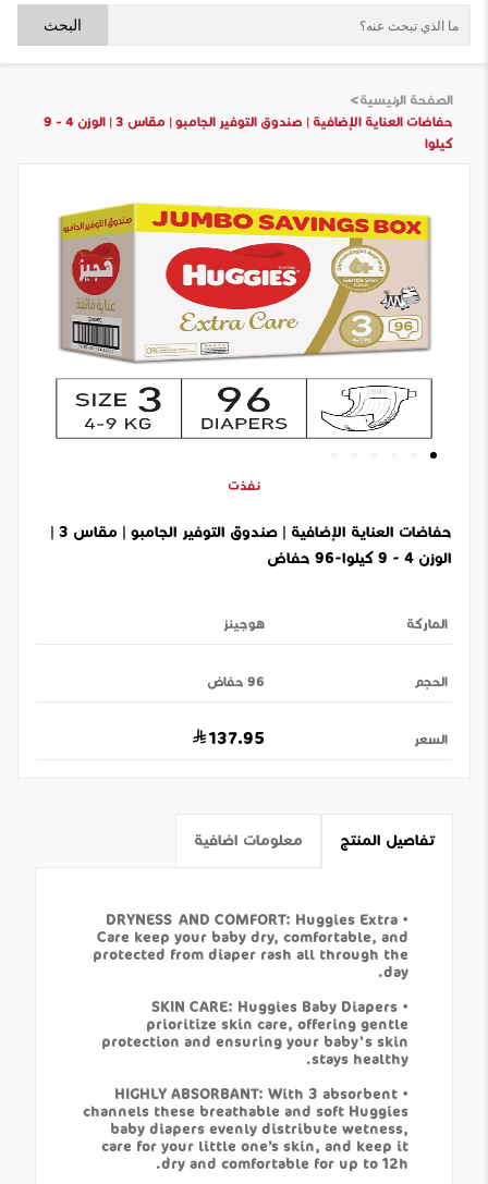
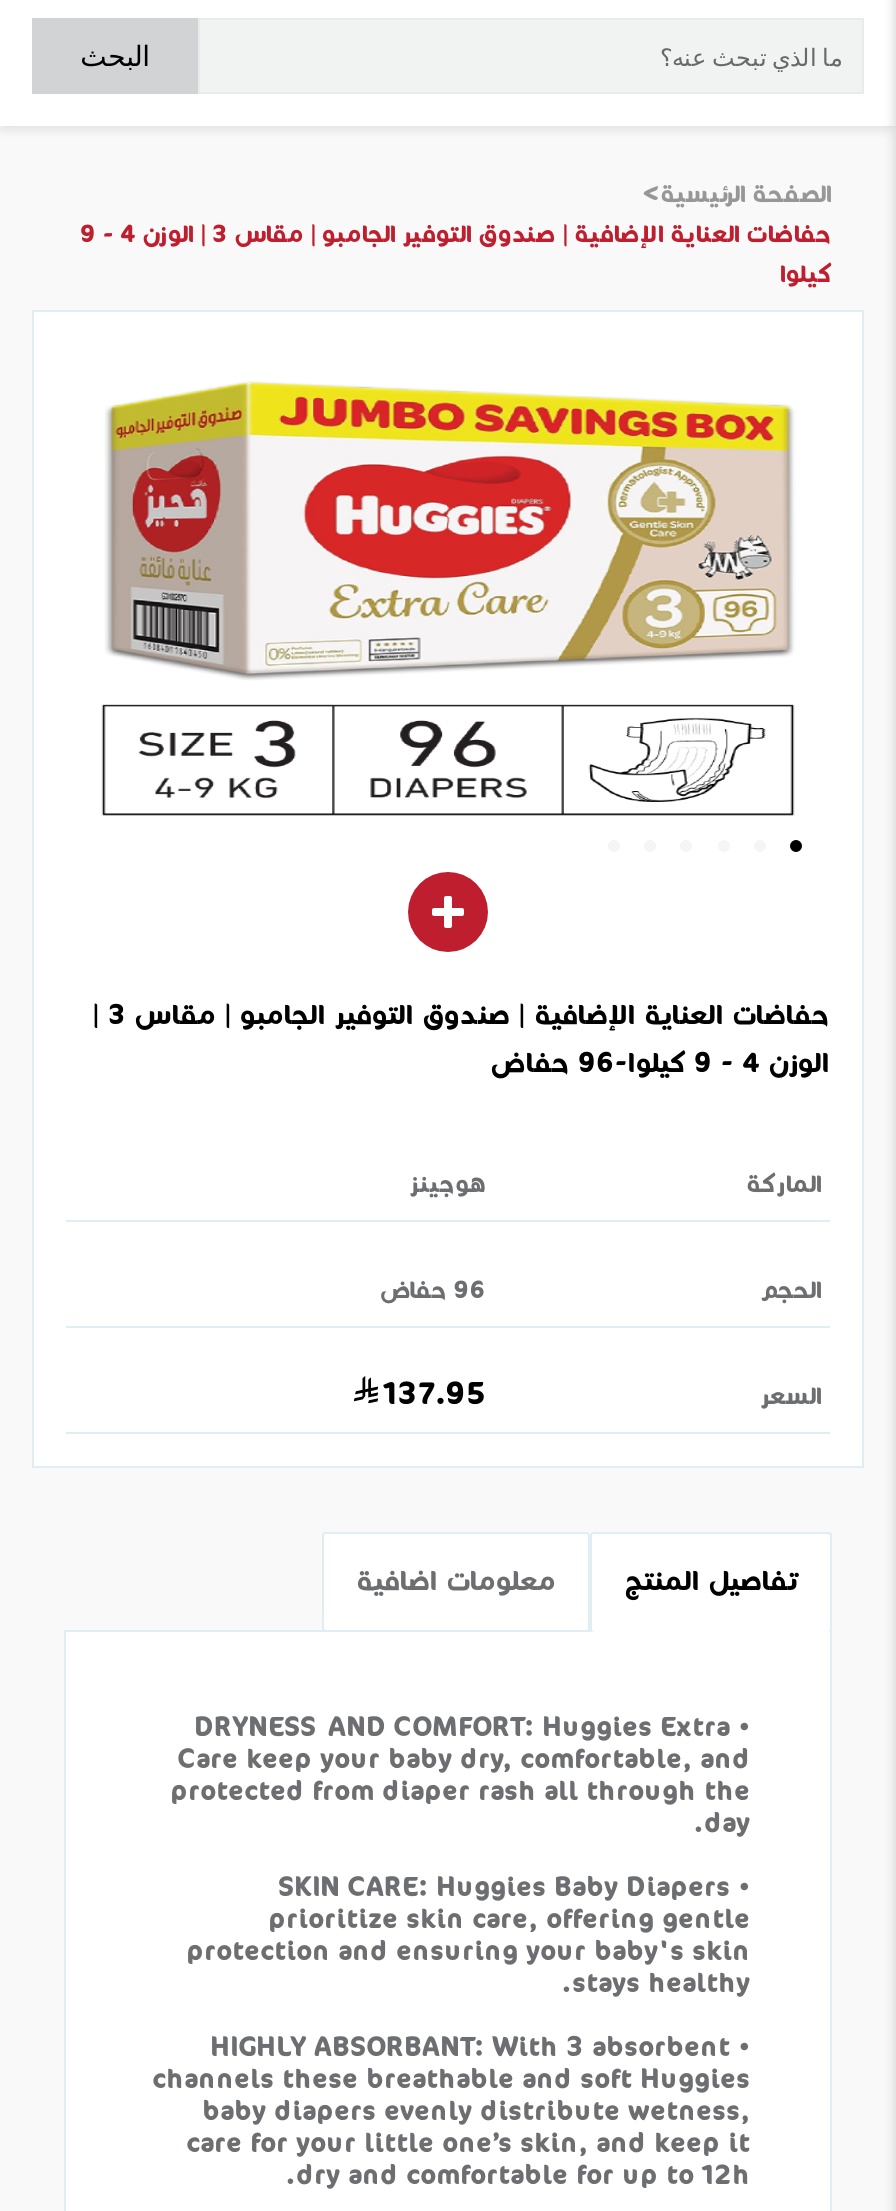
- نفذت
